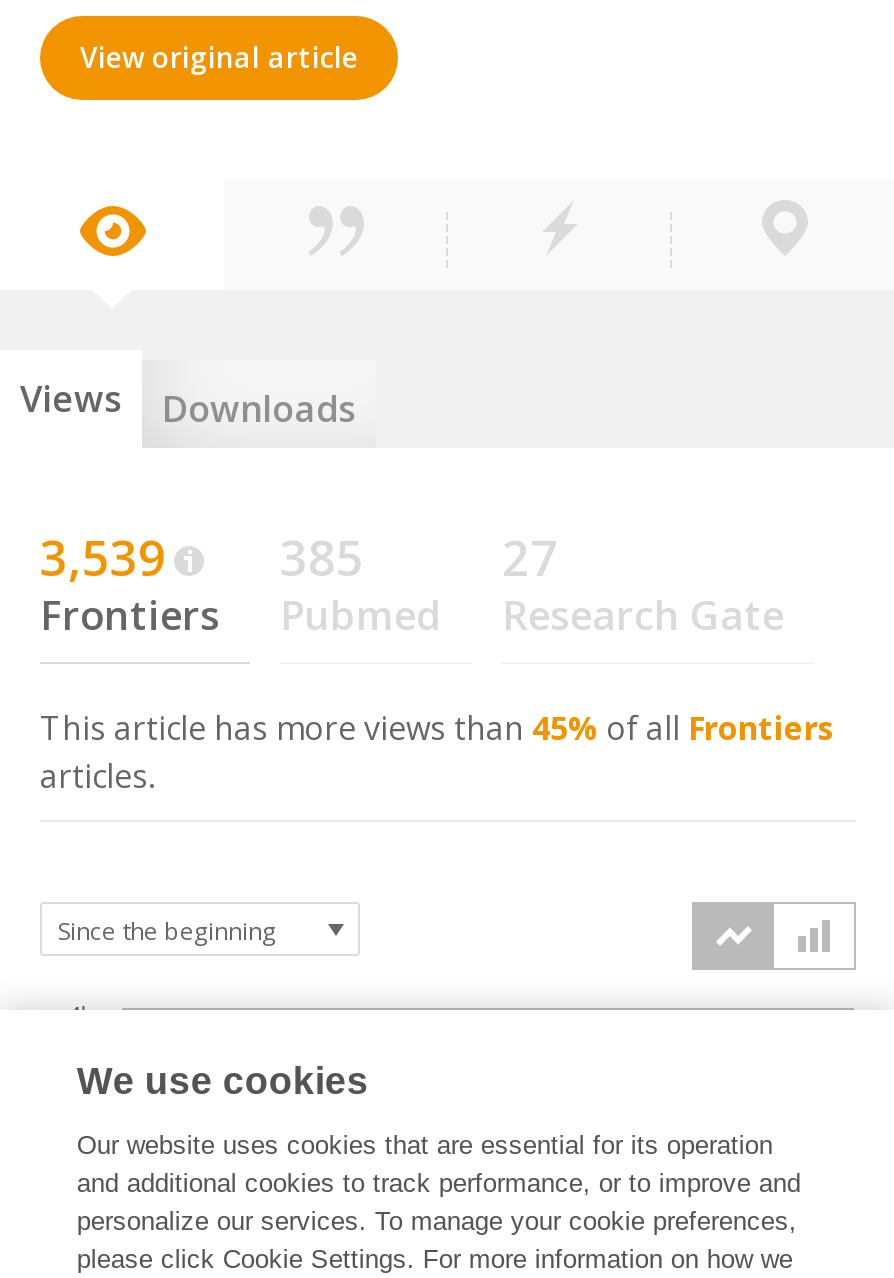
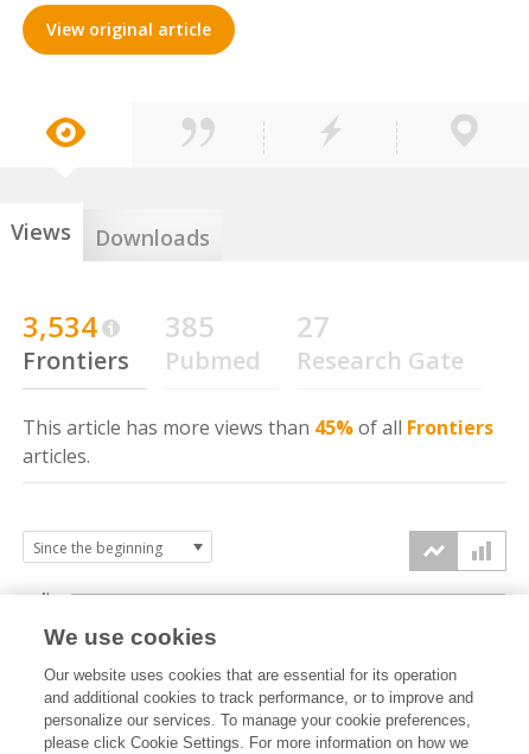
- 3,539
+ 3,534
